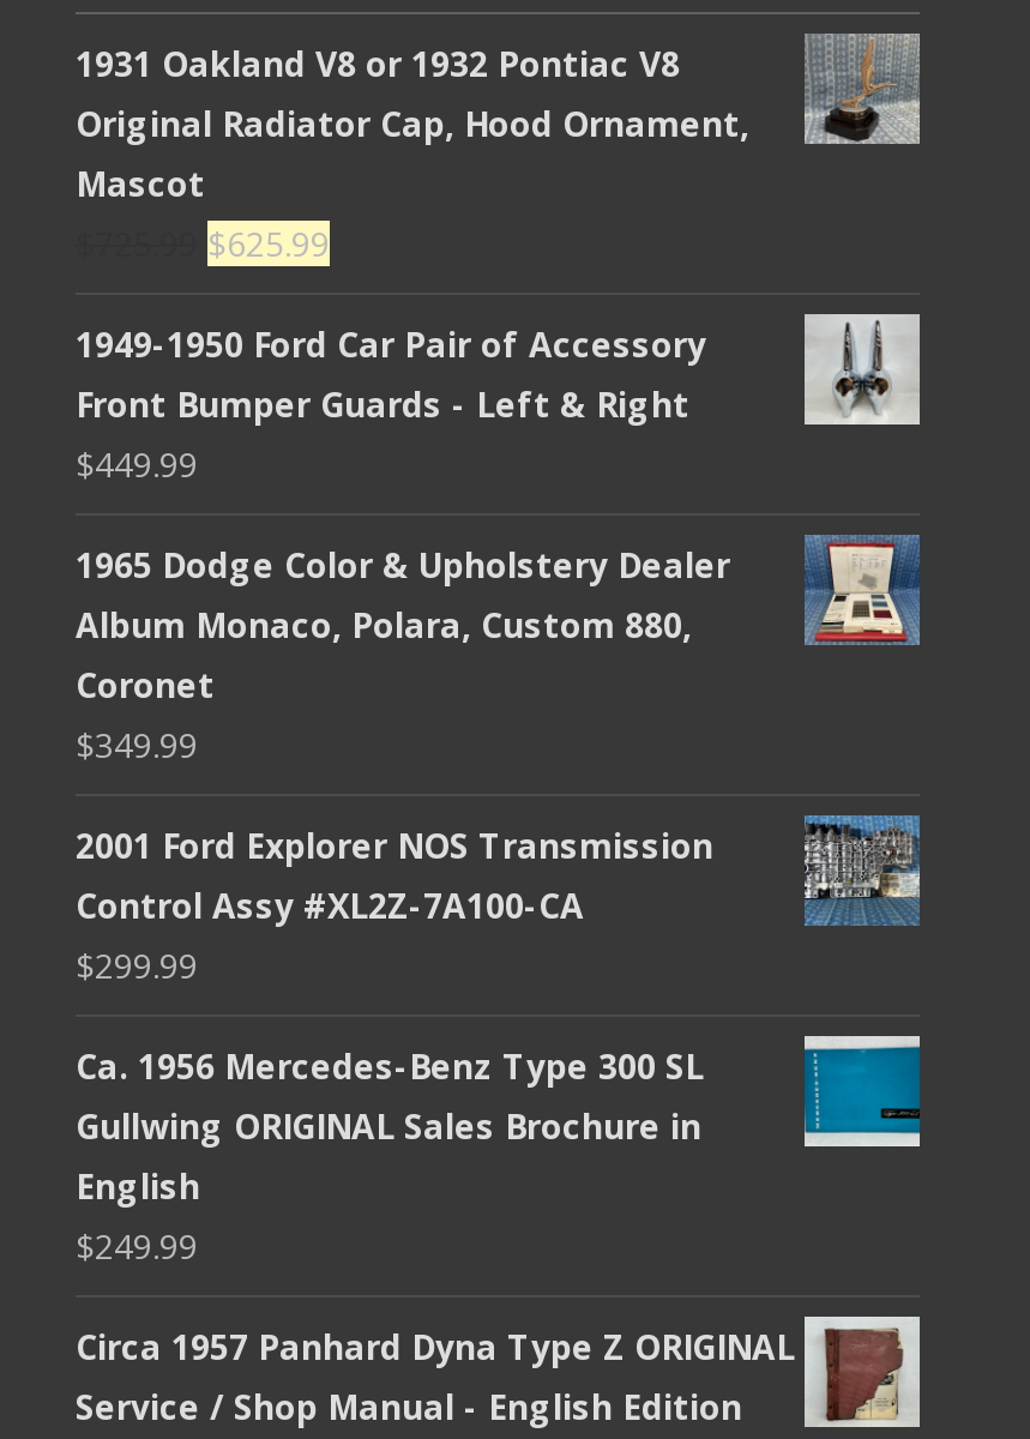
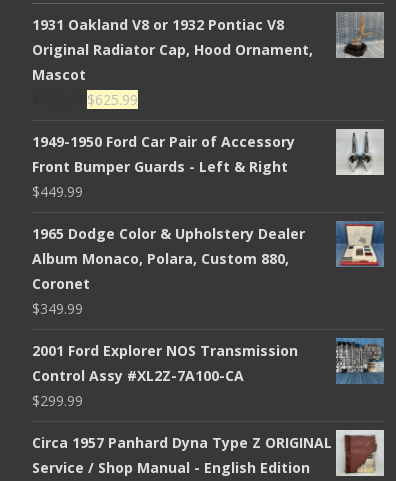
- Ca. 1956 Mercedes-Benz Type 300 SL
- Gullwing ORIGINAL Sales Brochure in
- English
- $249.99

- [image]
